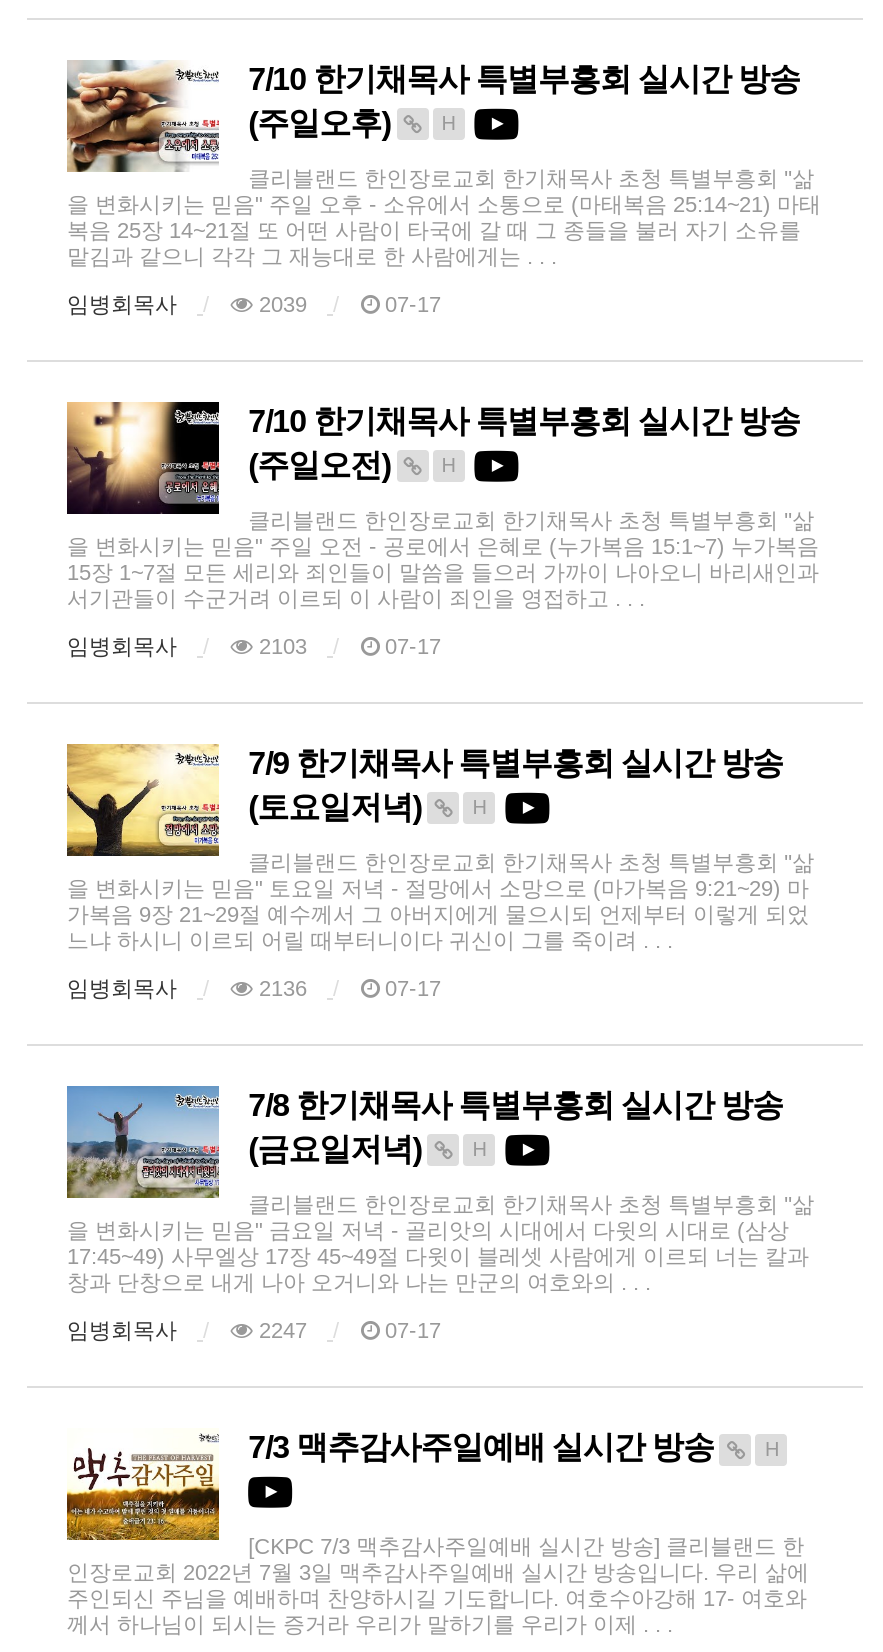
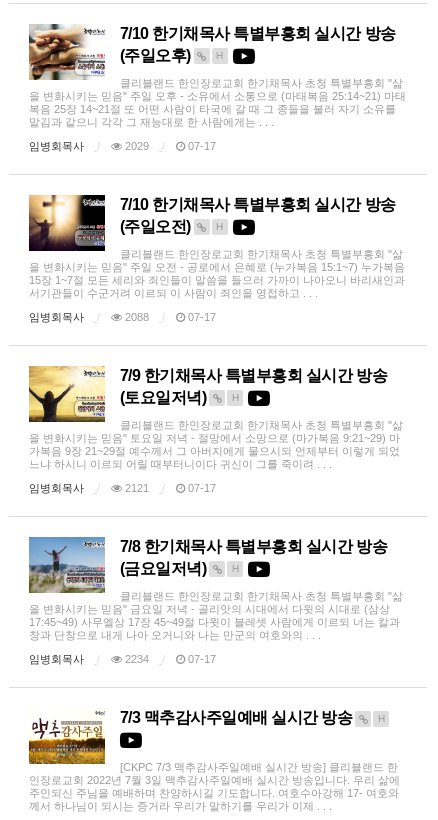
- 2039
+ 2029

- 2103
+ 2088

- 2136
+ 2121

- 2247
+ 2234
